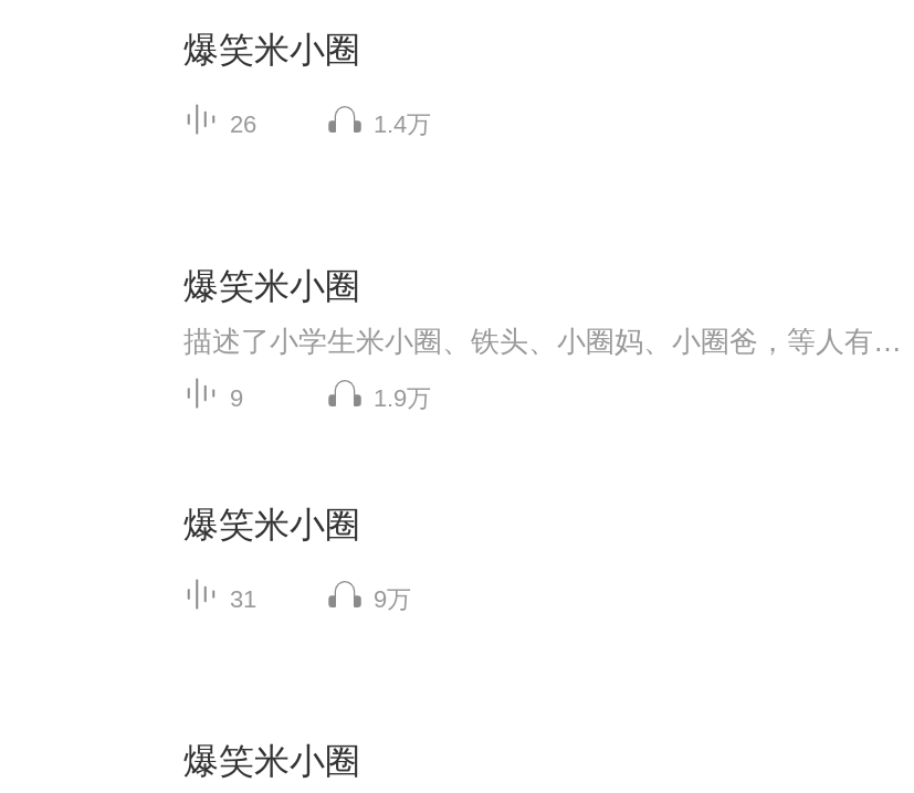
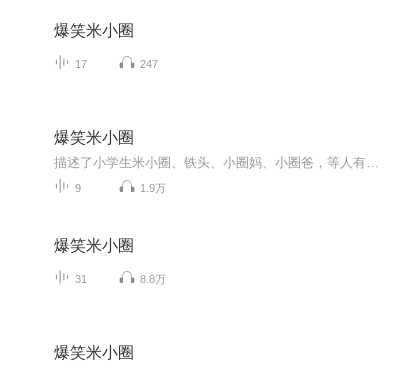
- 26
- 1.4万
+ 17
+ 247

- 9万
+ 8.8万
